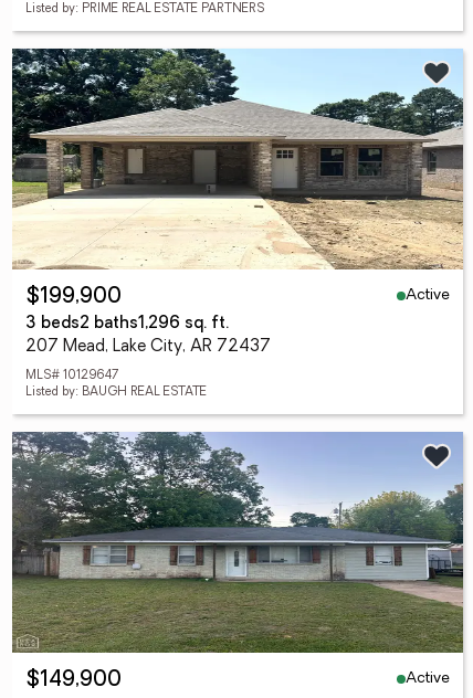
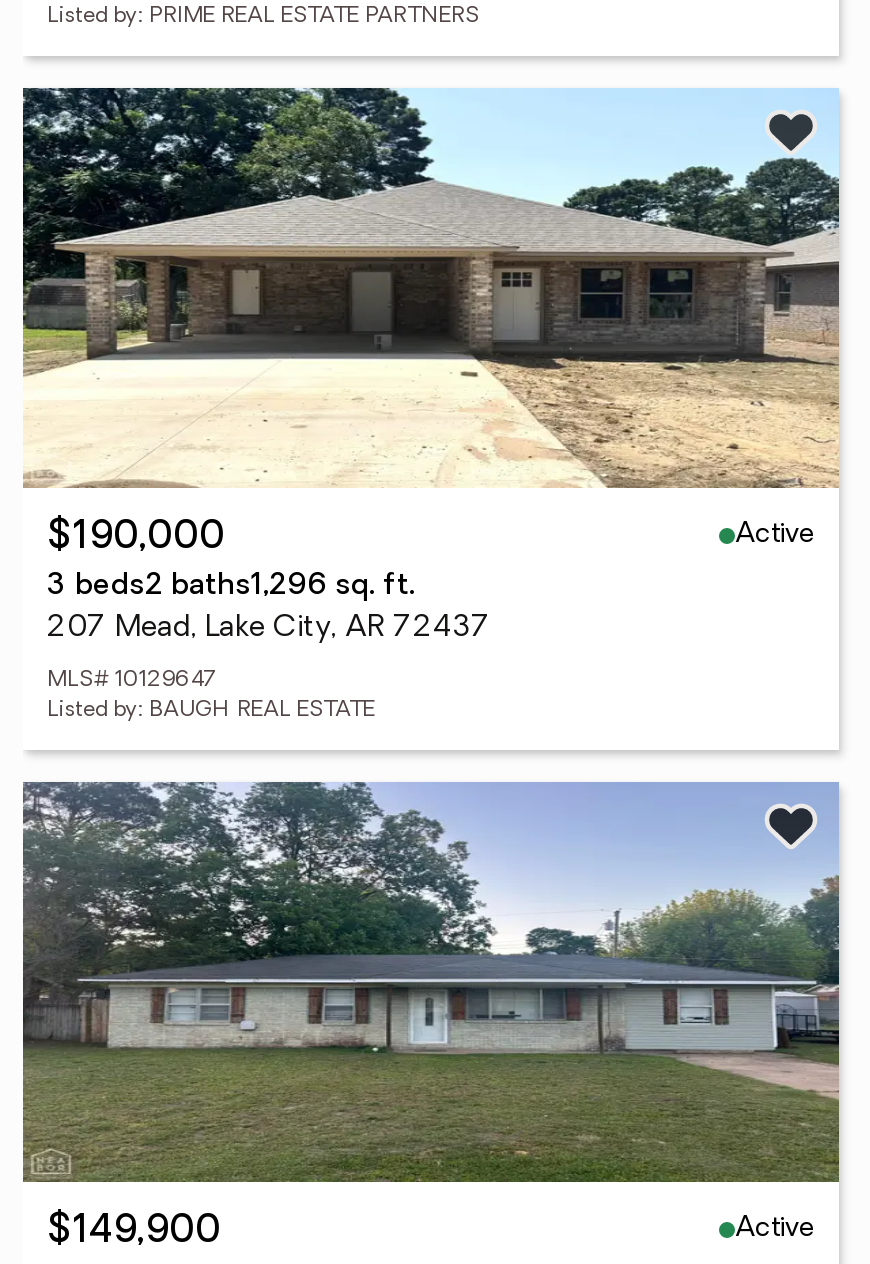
- $199,900
+ $190,000
